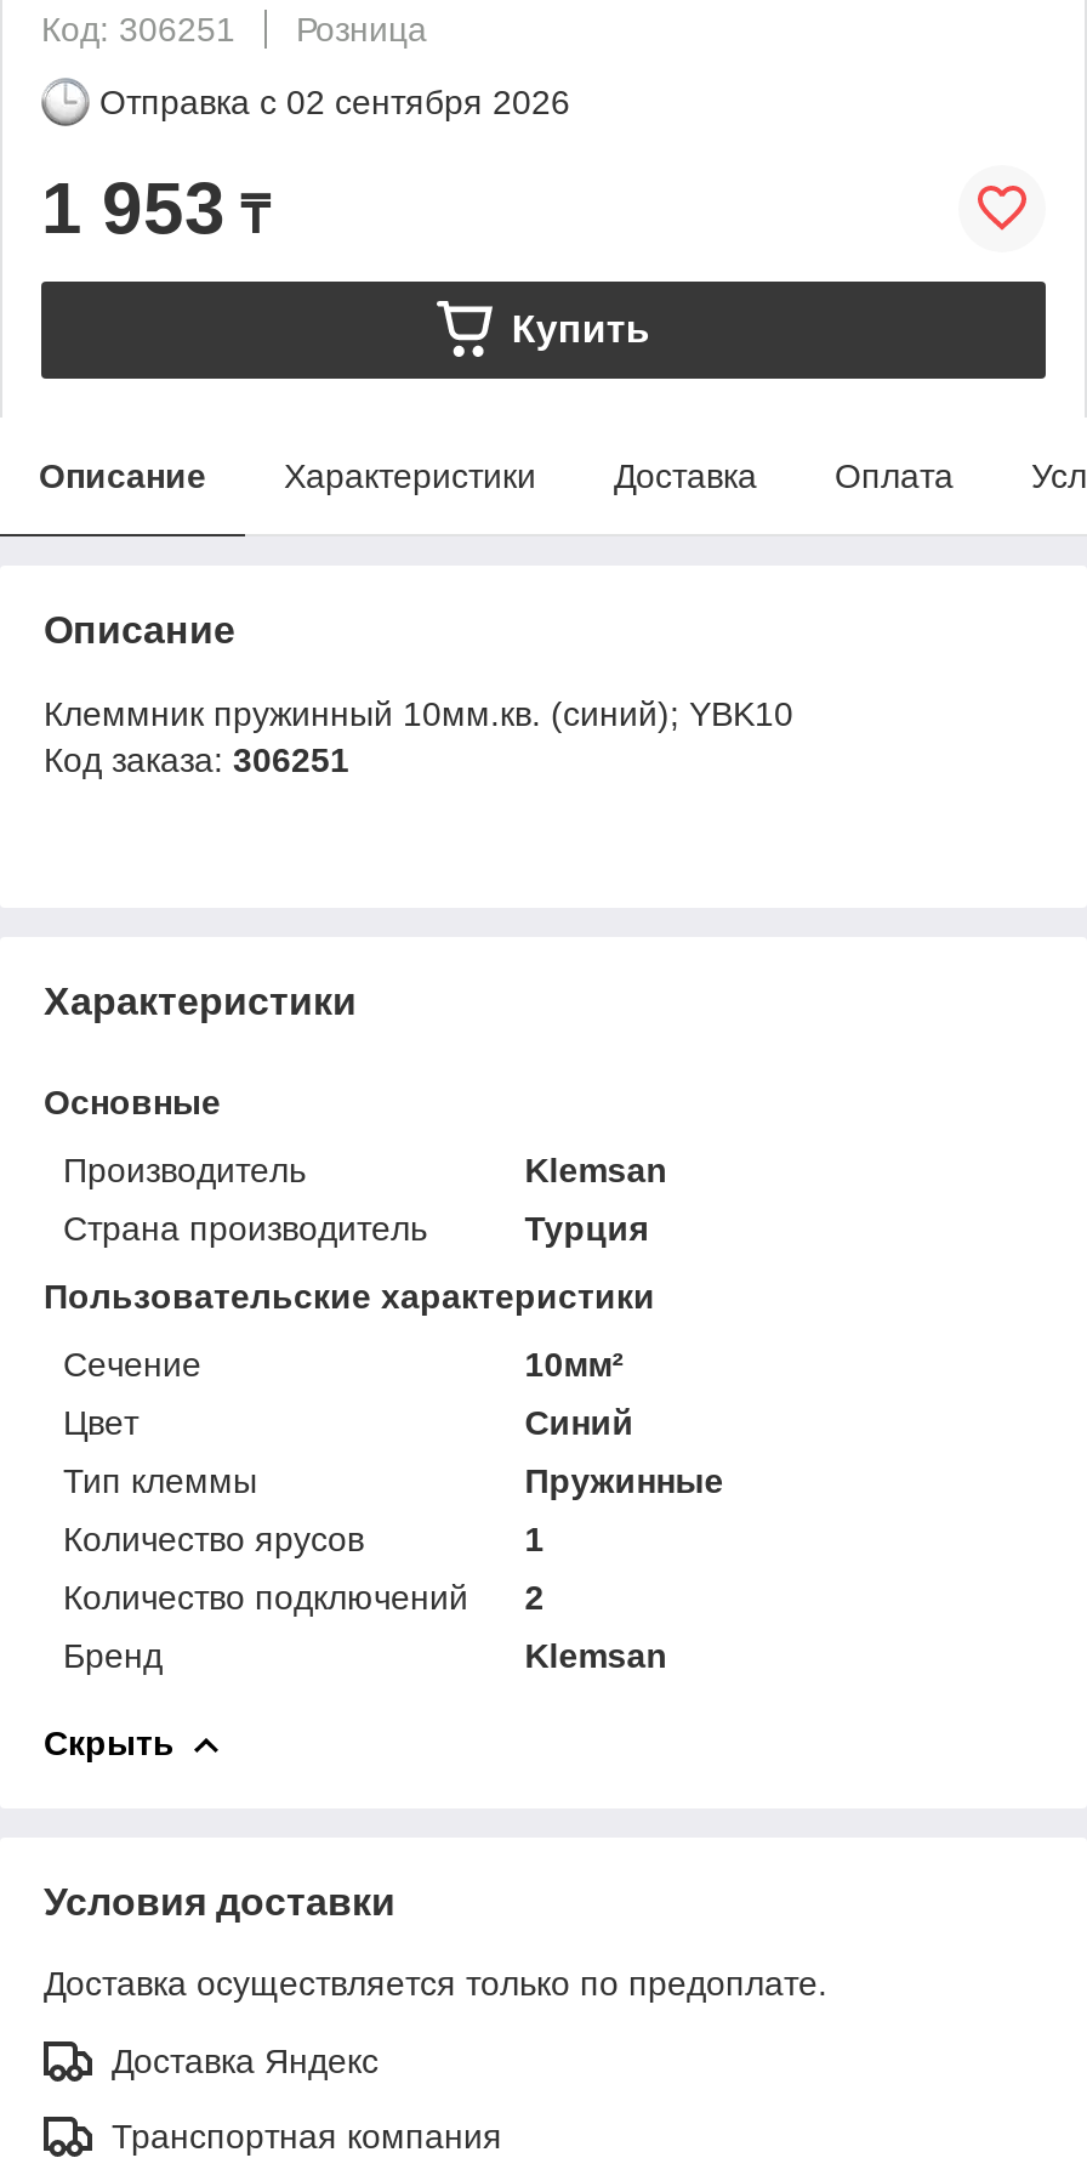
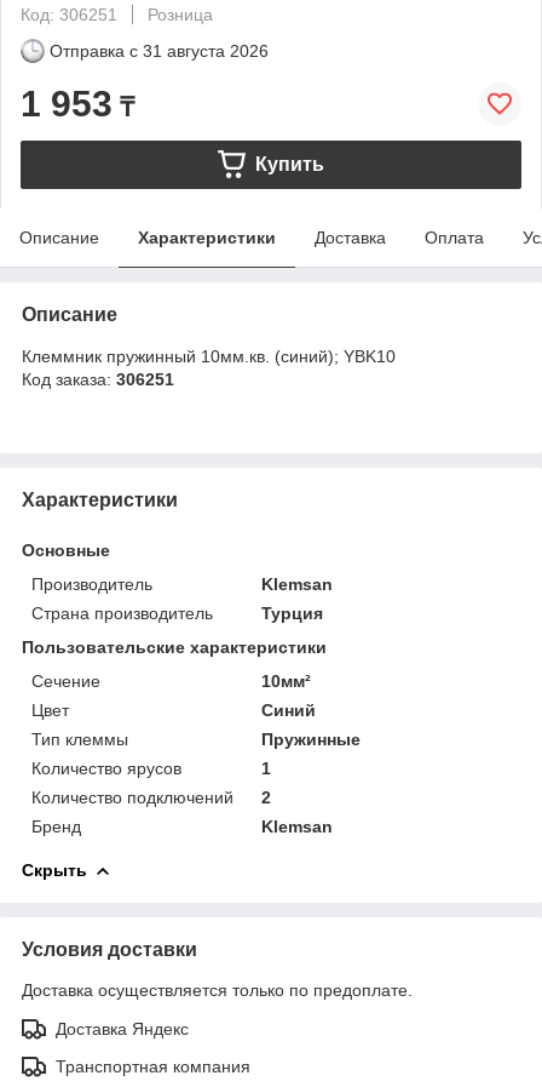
- Отправка с 02 сентября 2026
+ Отправка с 31 августа 2026
